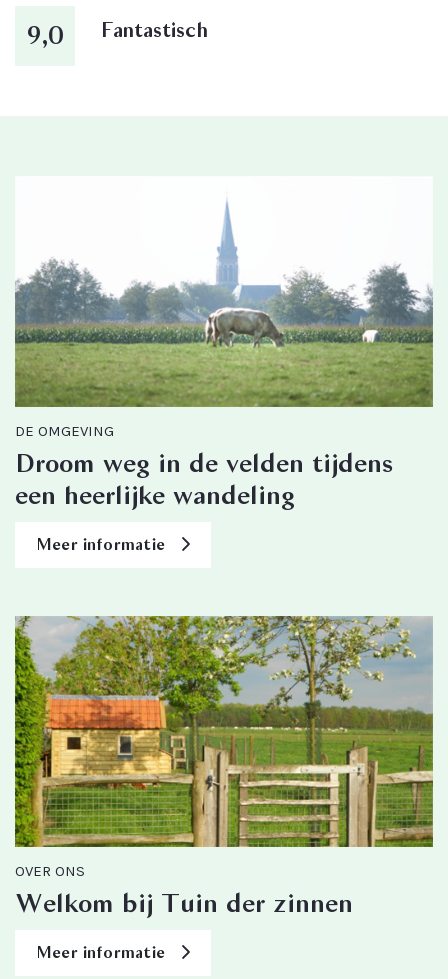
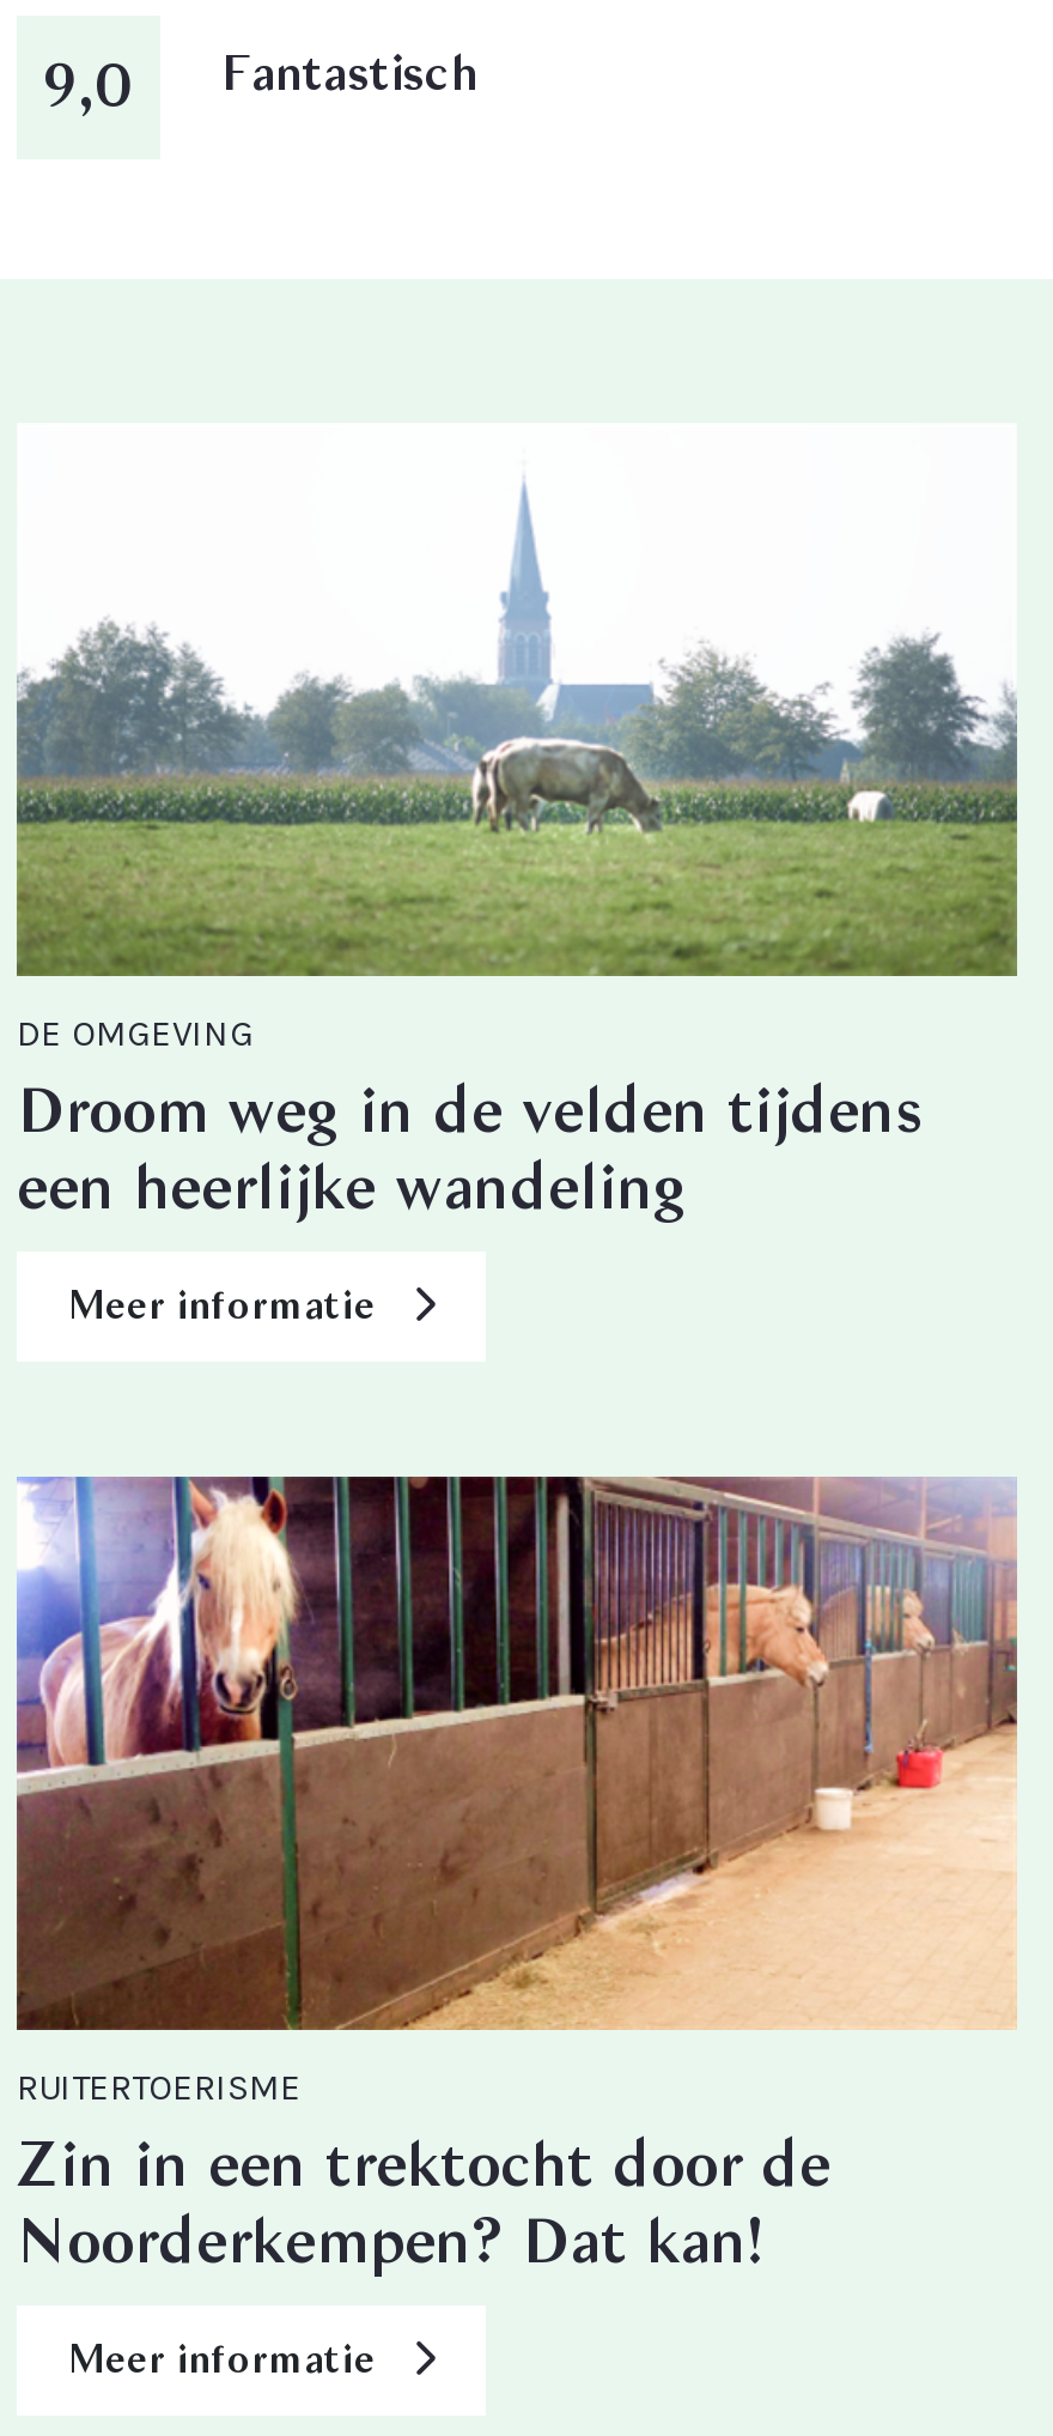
- [image]
- OVER ONS
- Welkom bij Tuin der zinnen
+ [image]
+ RUITERTOERISME
+ Zin in een trektocht door de
+ Noorderkempen? Dat kan!
